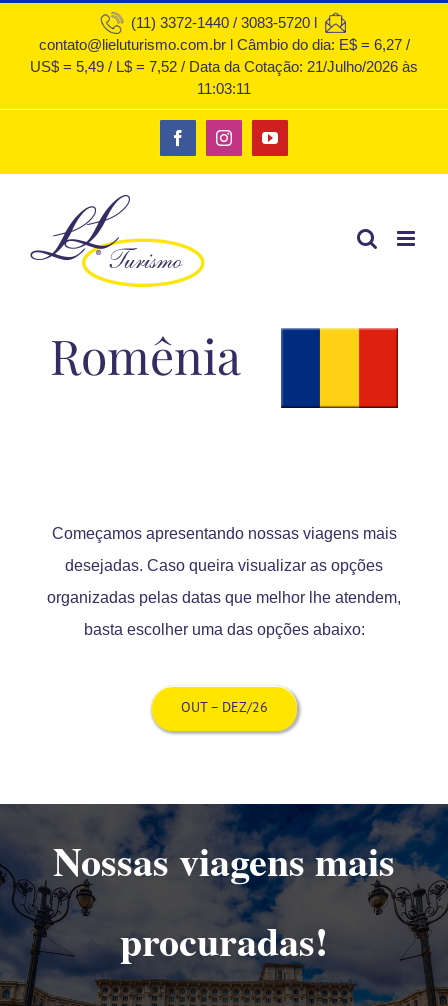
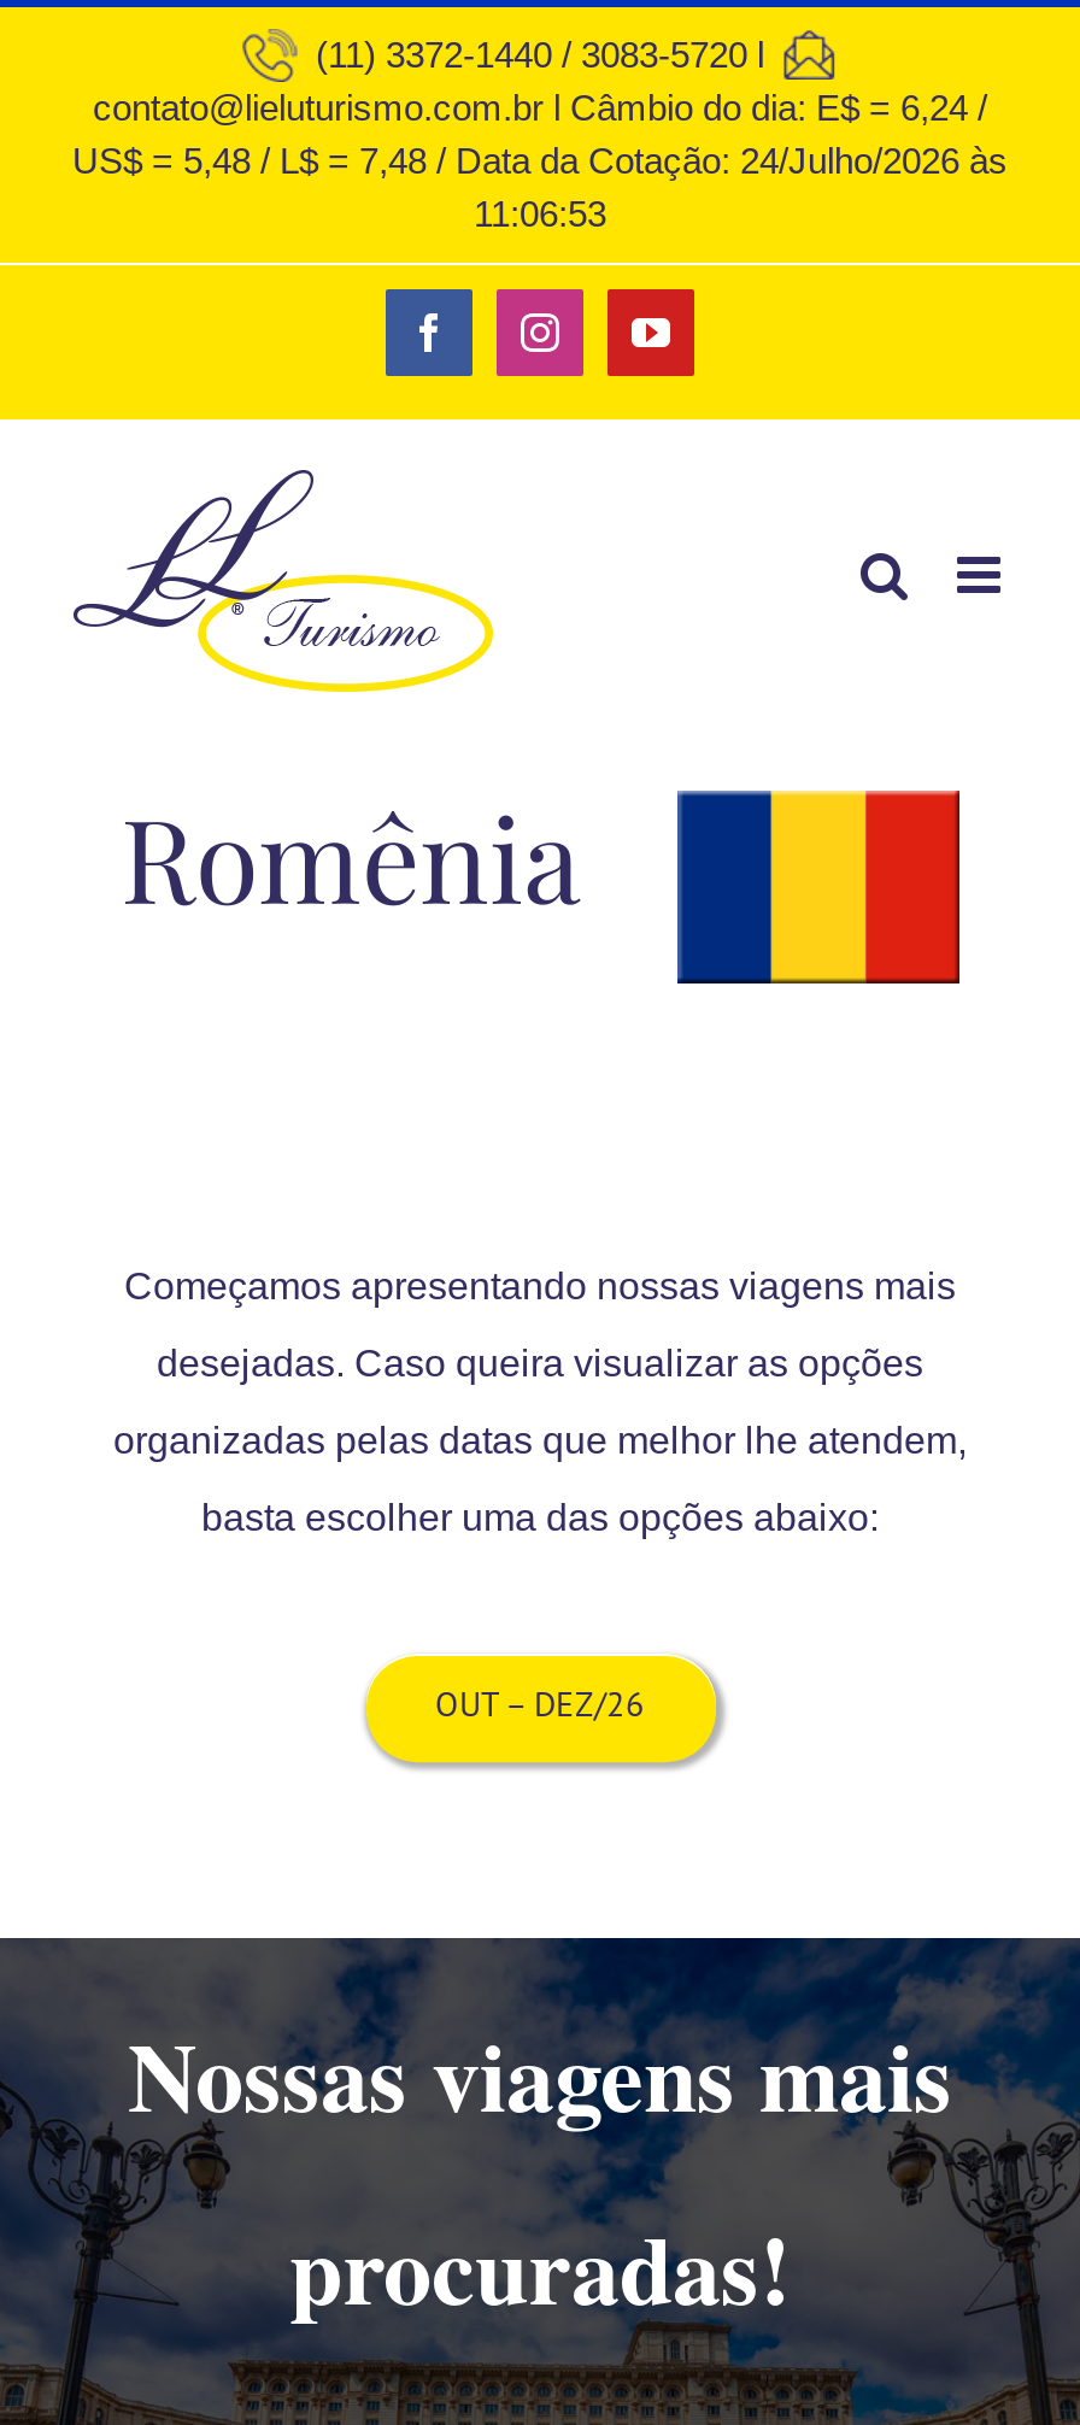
- contato@lieluturismo.com.br l Câmbio do dia: E$ = 6,27 /
+ contato@lieluturismo.com.br l Câmbio do dia: E$ = 6,24 /

- US$ = 5,49 / L$ = 7,52 / Data da Cotação: 21/Julho/2026 às
+ US$ = 5,48 / L$ = 7,48 / Data da Cotação: 24/Julho/2026 às

- 11:03:11
+ 11:06:53
